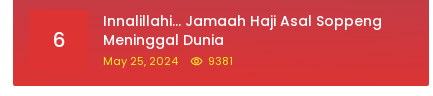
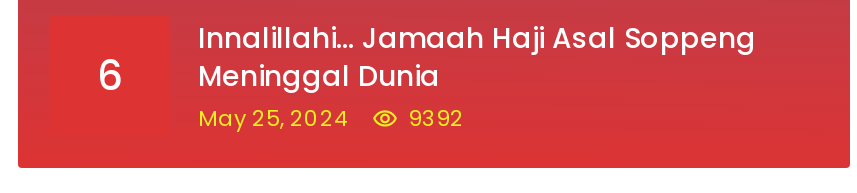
- May 25, 2024 9381
+ May 25, 2024 9392
